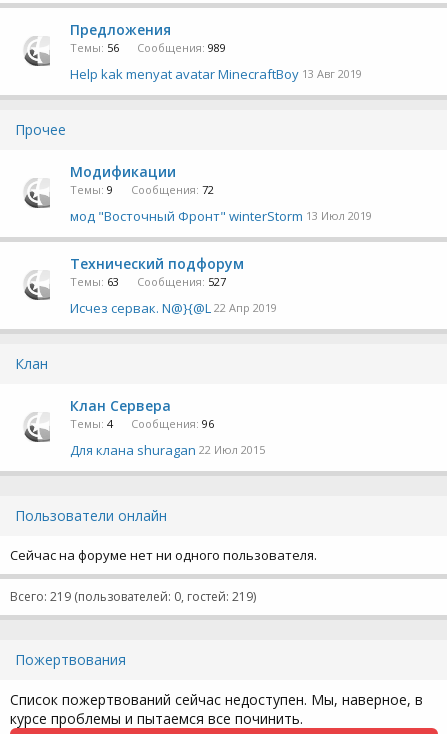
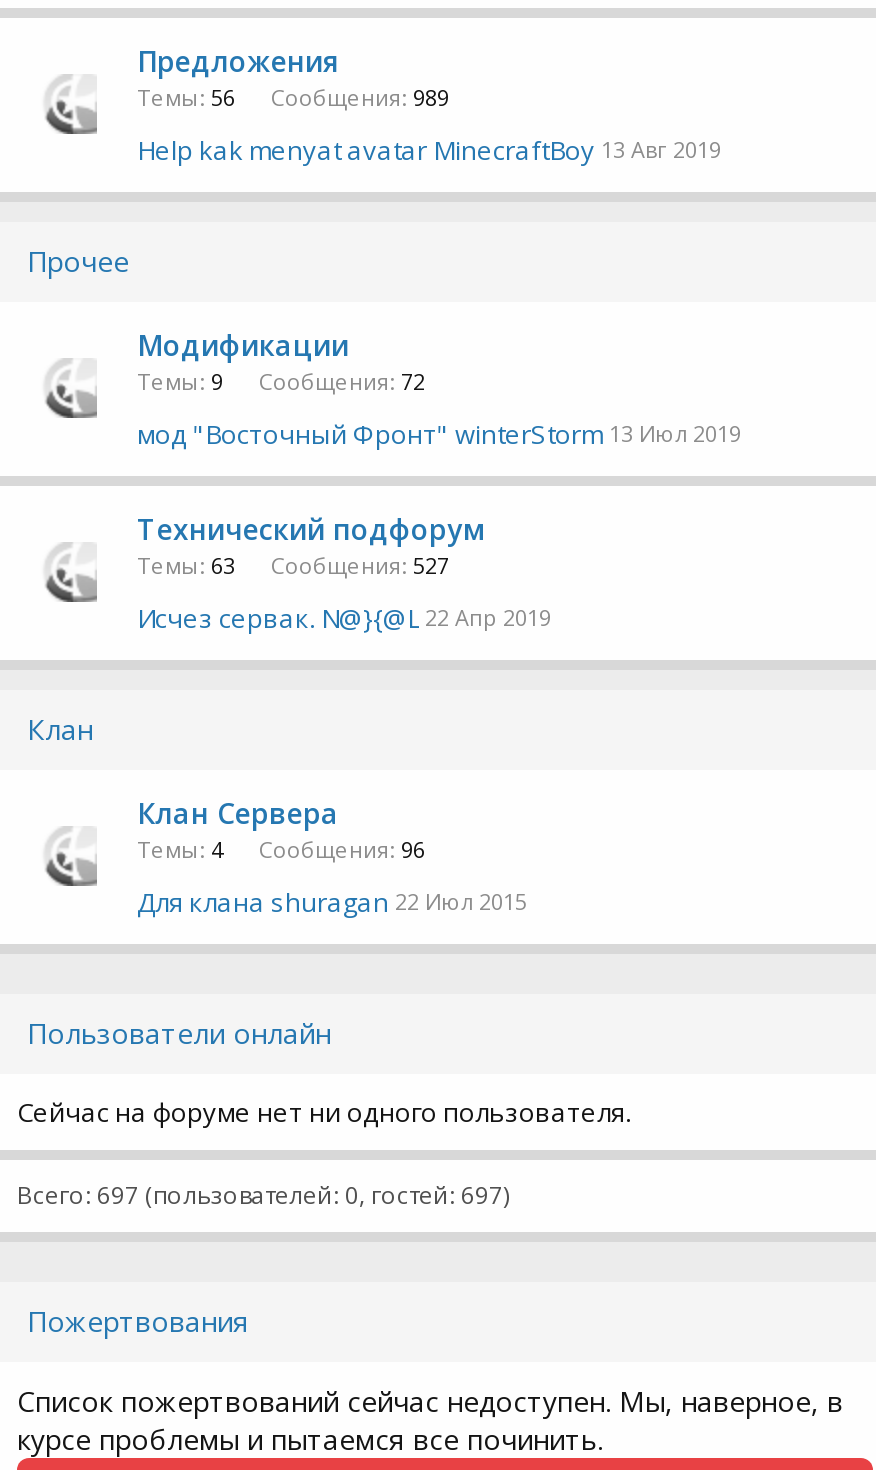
- Всего: 219 (пользователей: 0, гостей: 219)
+ Всего: 697 (пользователей: 0, гостей: 697)
